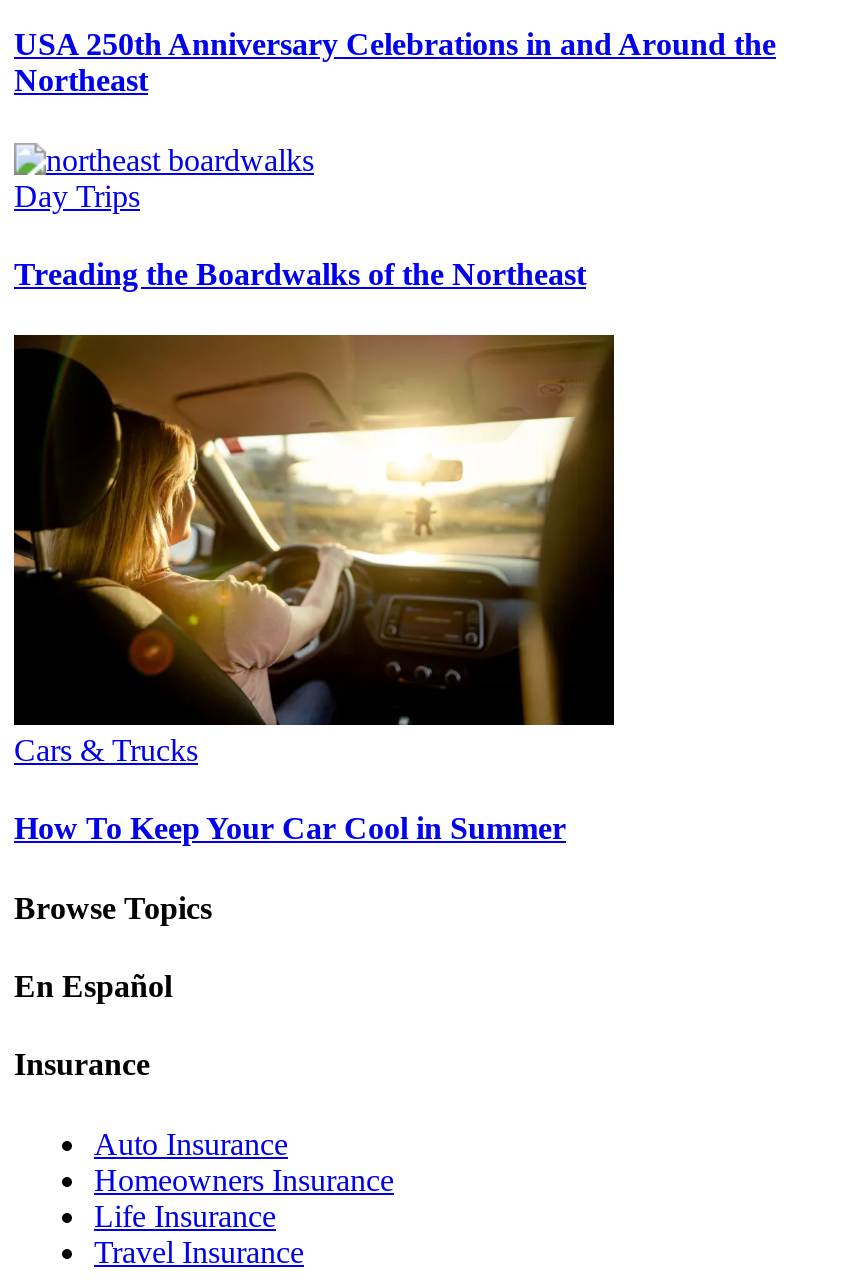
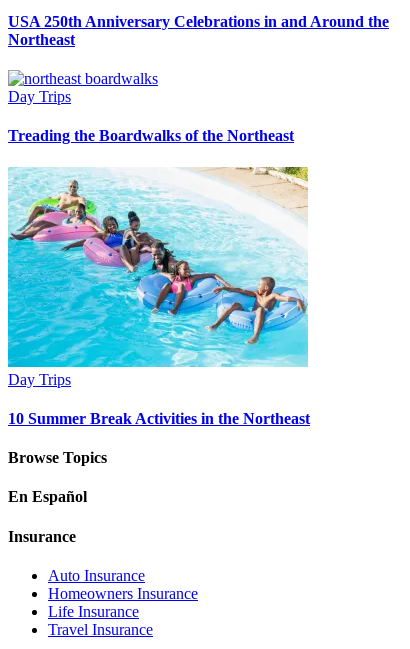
- [image]
- Cars & Trucks
+ [image]
+ Day Trips

- How To Keep Your Car Cool in Summer
+ 10 Summer Break Activities in the Northeast
